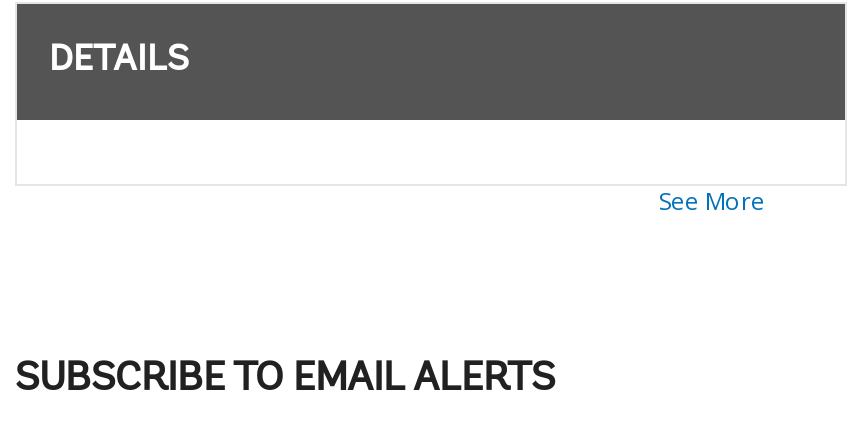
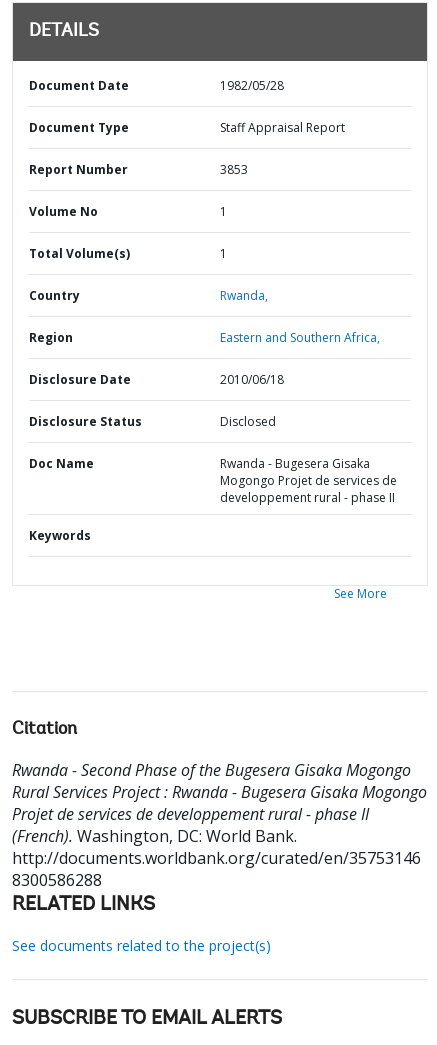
+ Document Date
+ 1982/05/28
+ Document Type
+ Staff Appraisal Report
+ Report Number
+ 3853
+ Volume No
+ 1
+ Total Volume(s)
+ 1
+ Country
+ Rwanda,
+ Region
+ Eastern and Southern Africa,
+ Disclosure Date
+ 2010/06/18
+ Disclosure Status
+ Disclosed
+ Doc Name
+ Rwanda - Bugesera Gisaka
+ Mogongo Projet de services de
+ developpement rural - phase II
+ Keywords

+ Citation
+ Rwanda - Second Phase of the Bugesera Gisaka Mogongo
+ Rural Services Project : Rwanda - Bugesera Gisaka Mogongo
+ Projet de services de developpement rural - phase II
+ (French). Washington, DC: World Bank.
+ http://documents.worldbank.org/curated/en/35753146
+ 8300586288
+ RELATED LINKS
+ See documents related to the project(s)
